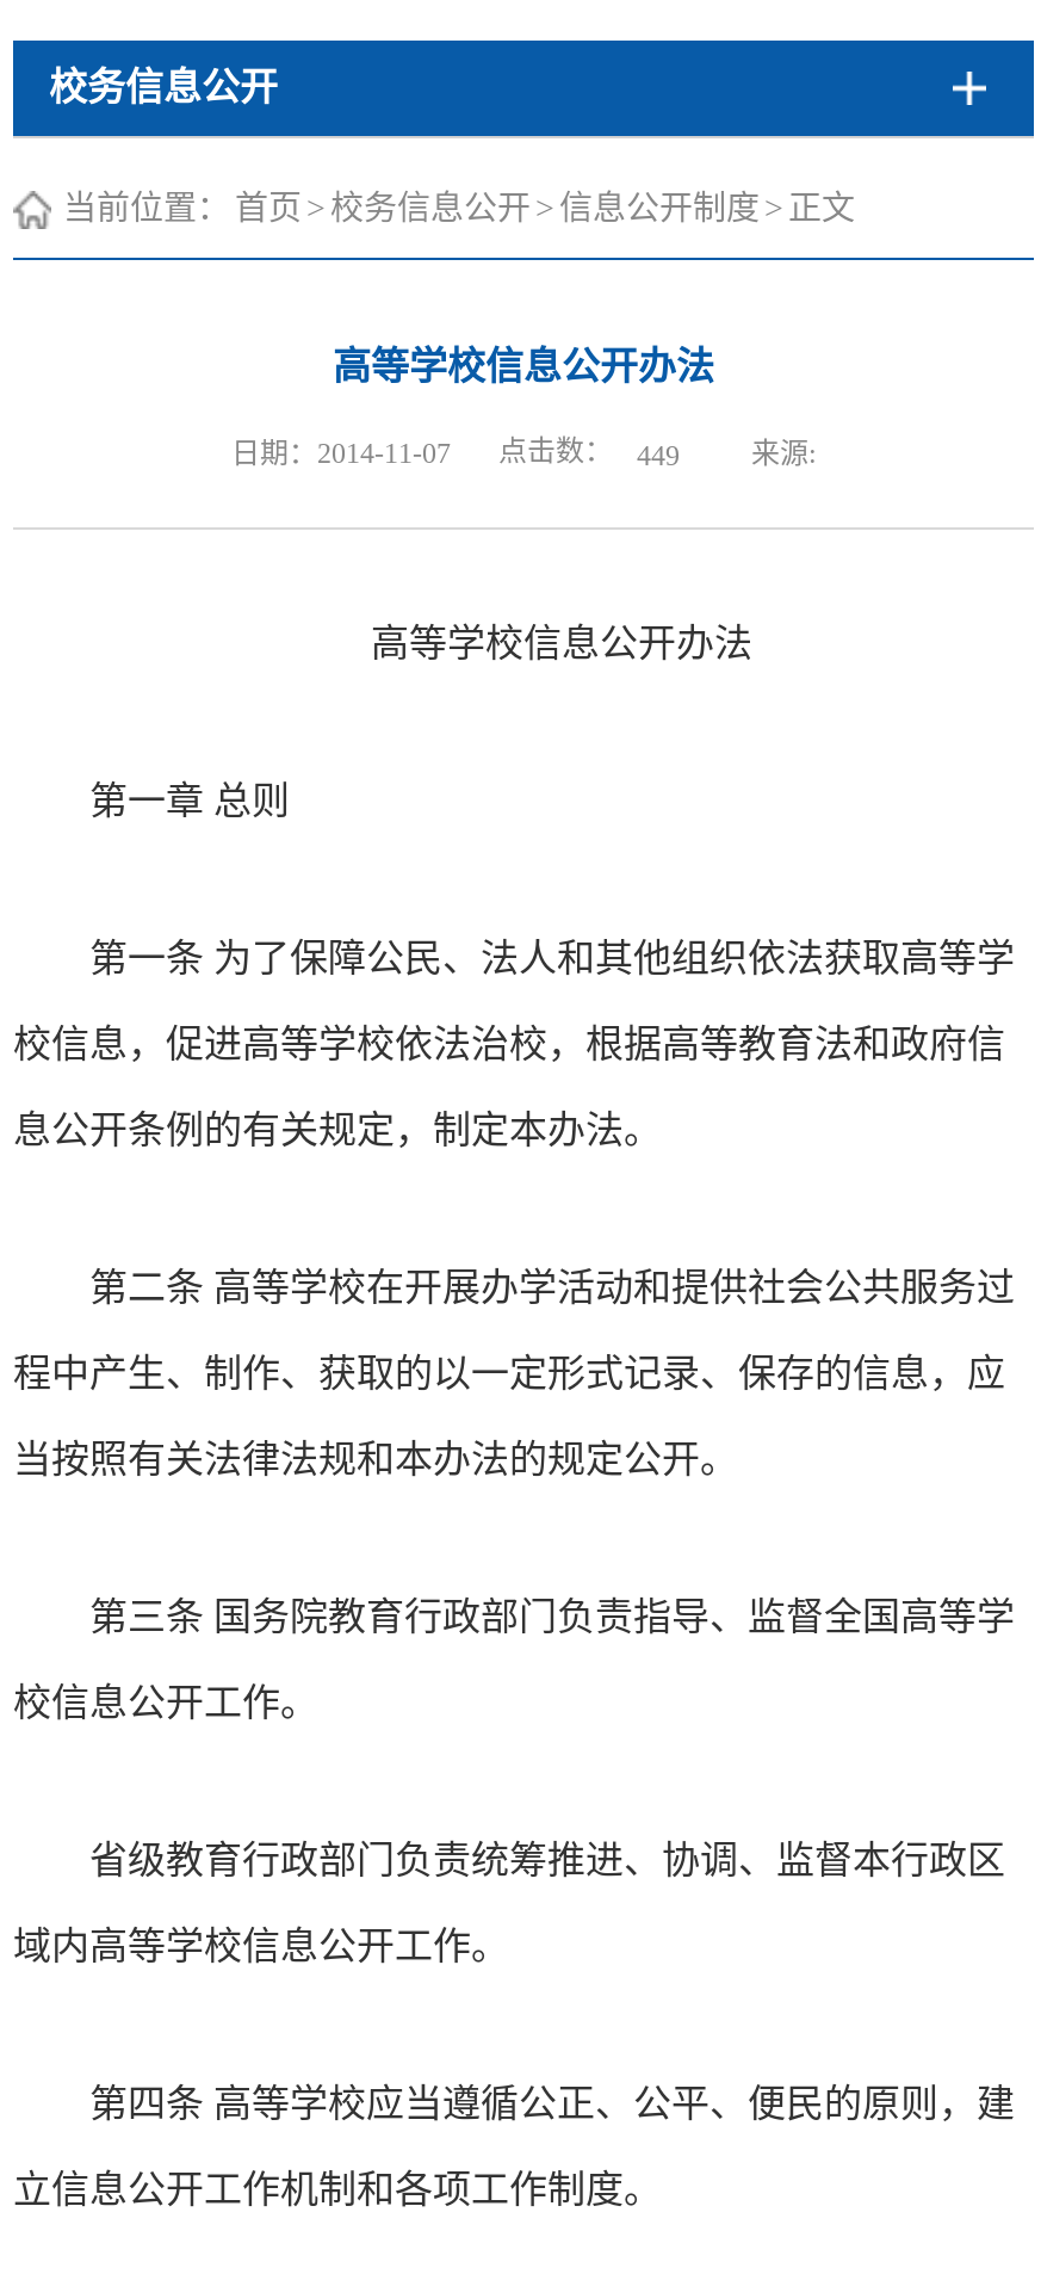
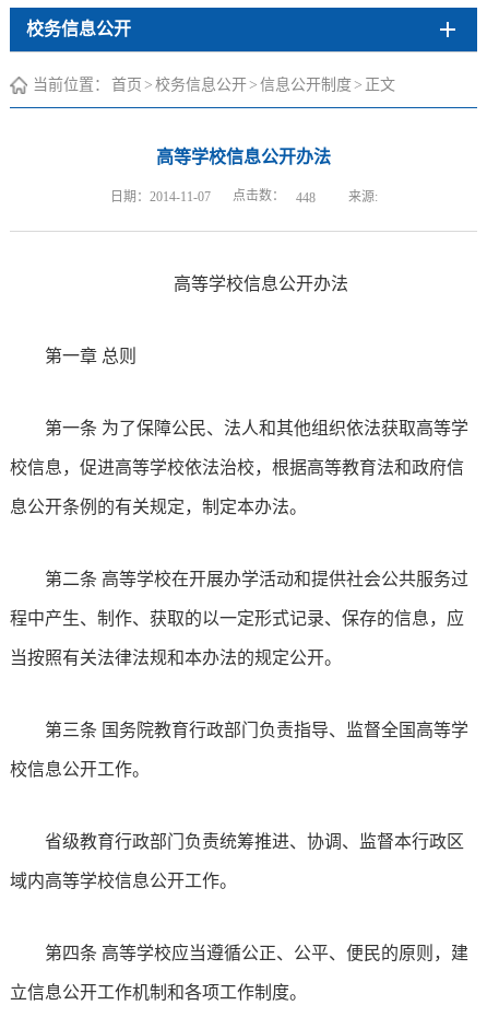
- 日期：2014-11-07 点击数： 449
+ 日期：2014-11-07 点击数： 448
